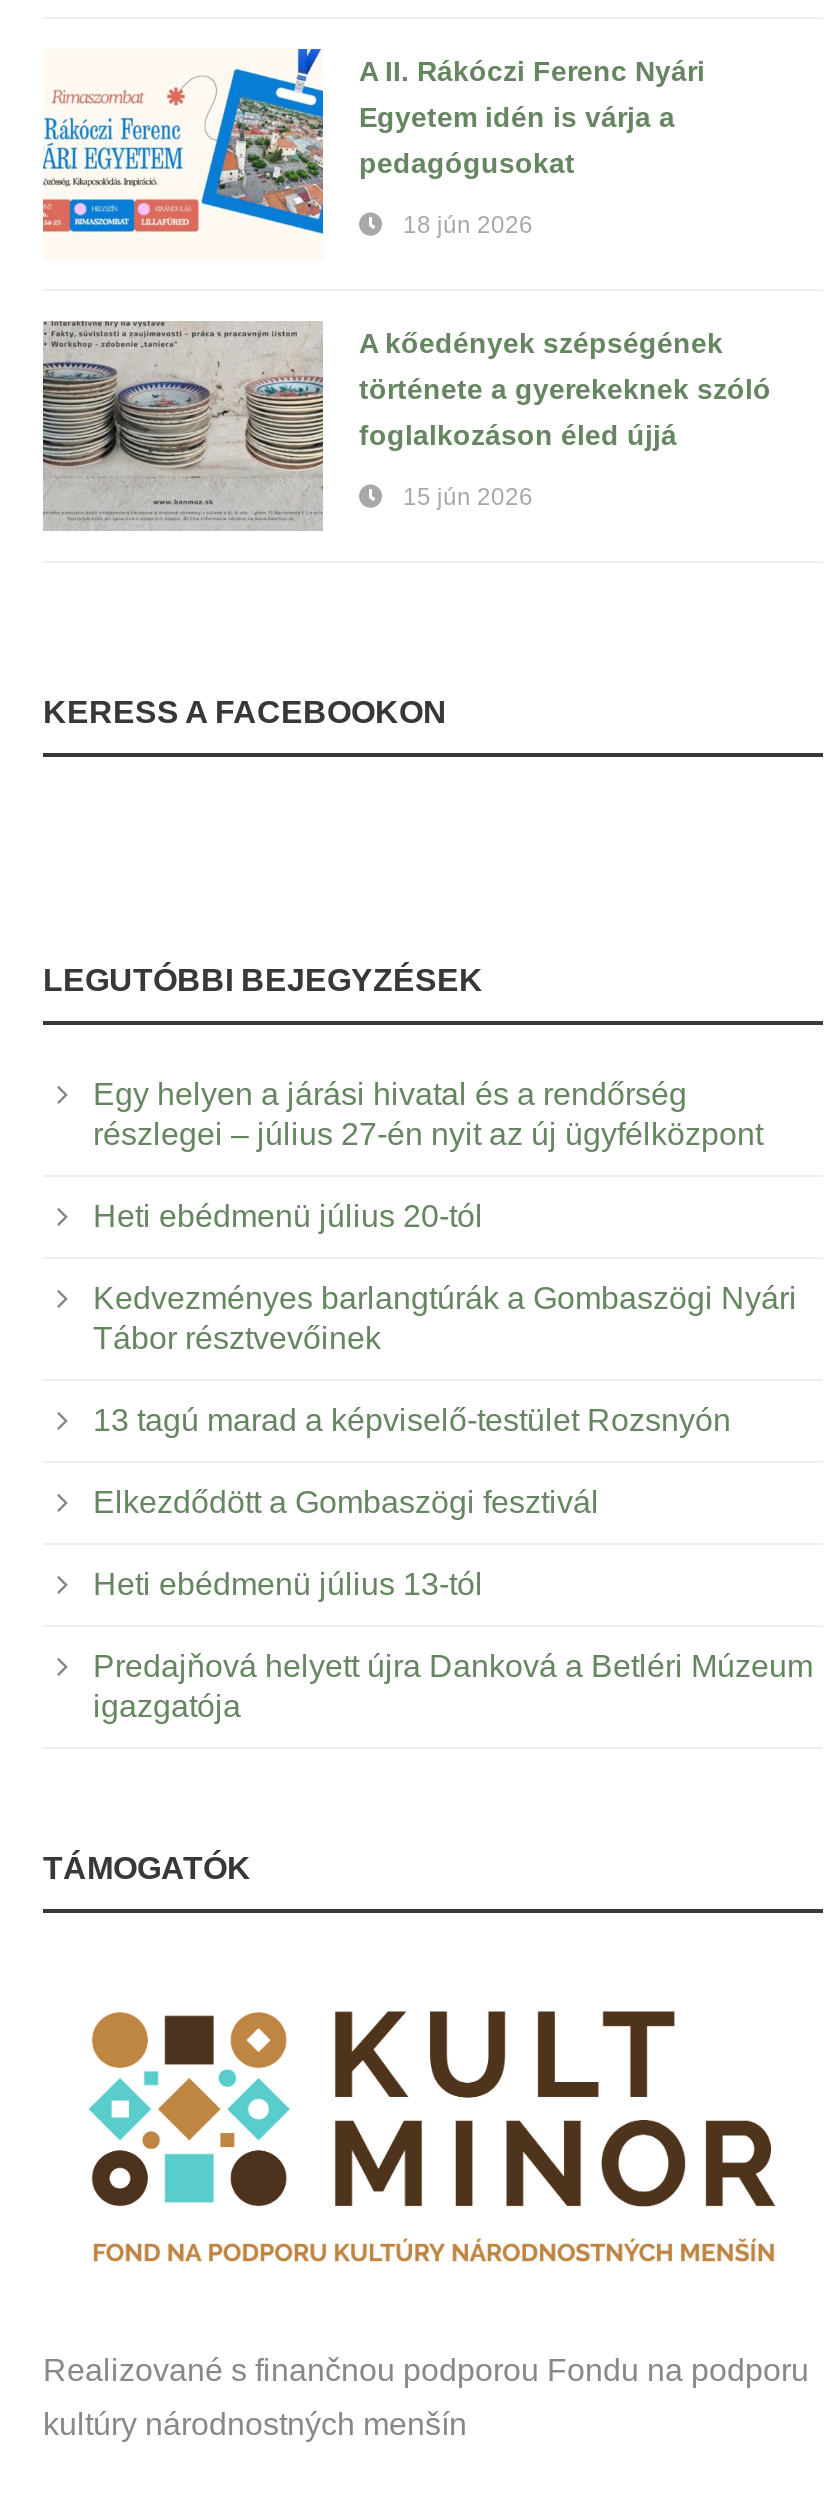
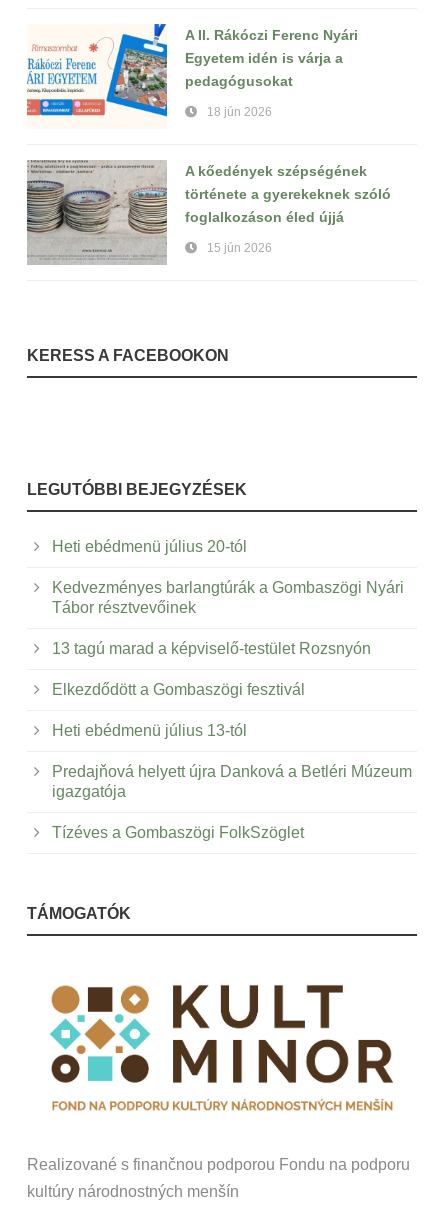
- Egy helyen a járási hivatal és a rendőrség
- részlegei – július 27-én nyit az új ügyfélközpont

moved up: Heti ebédmenü július 20-tól | Kedvezményes barlangtúrák a Gombaszögi Nyári | Tábor résztvevőinek | 13 tagú marad a képviselő-testület Rozsnyón | Elkezdődött a Gombaszögi fesztivál | Heti ebédmenü július 13-tól | Predajňová helyett újra Danková a Betléri Múzeum | igazgatója

+ Tízéves a Gombaszögi FolkSzöglet
